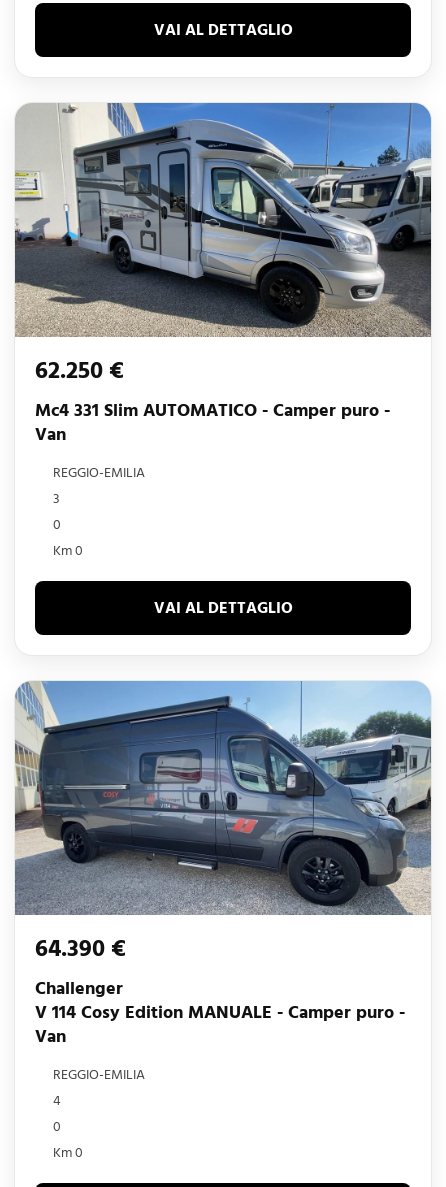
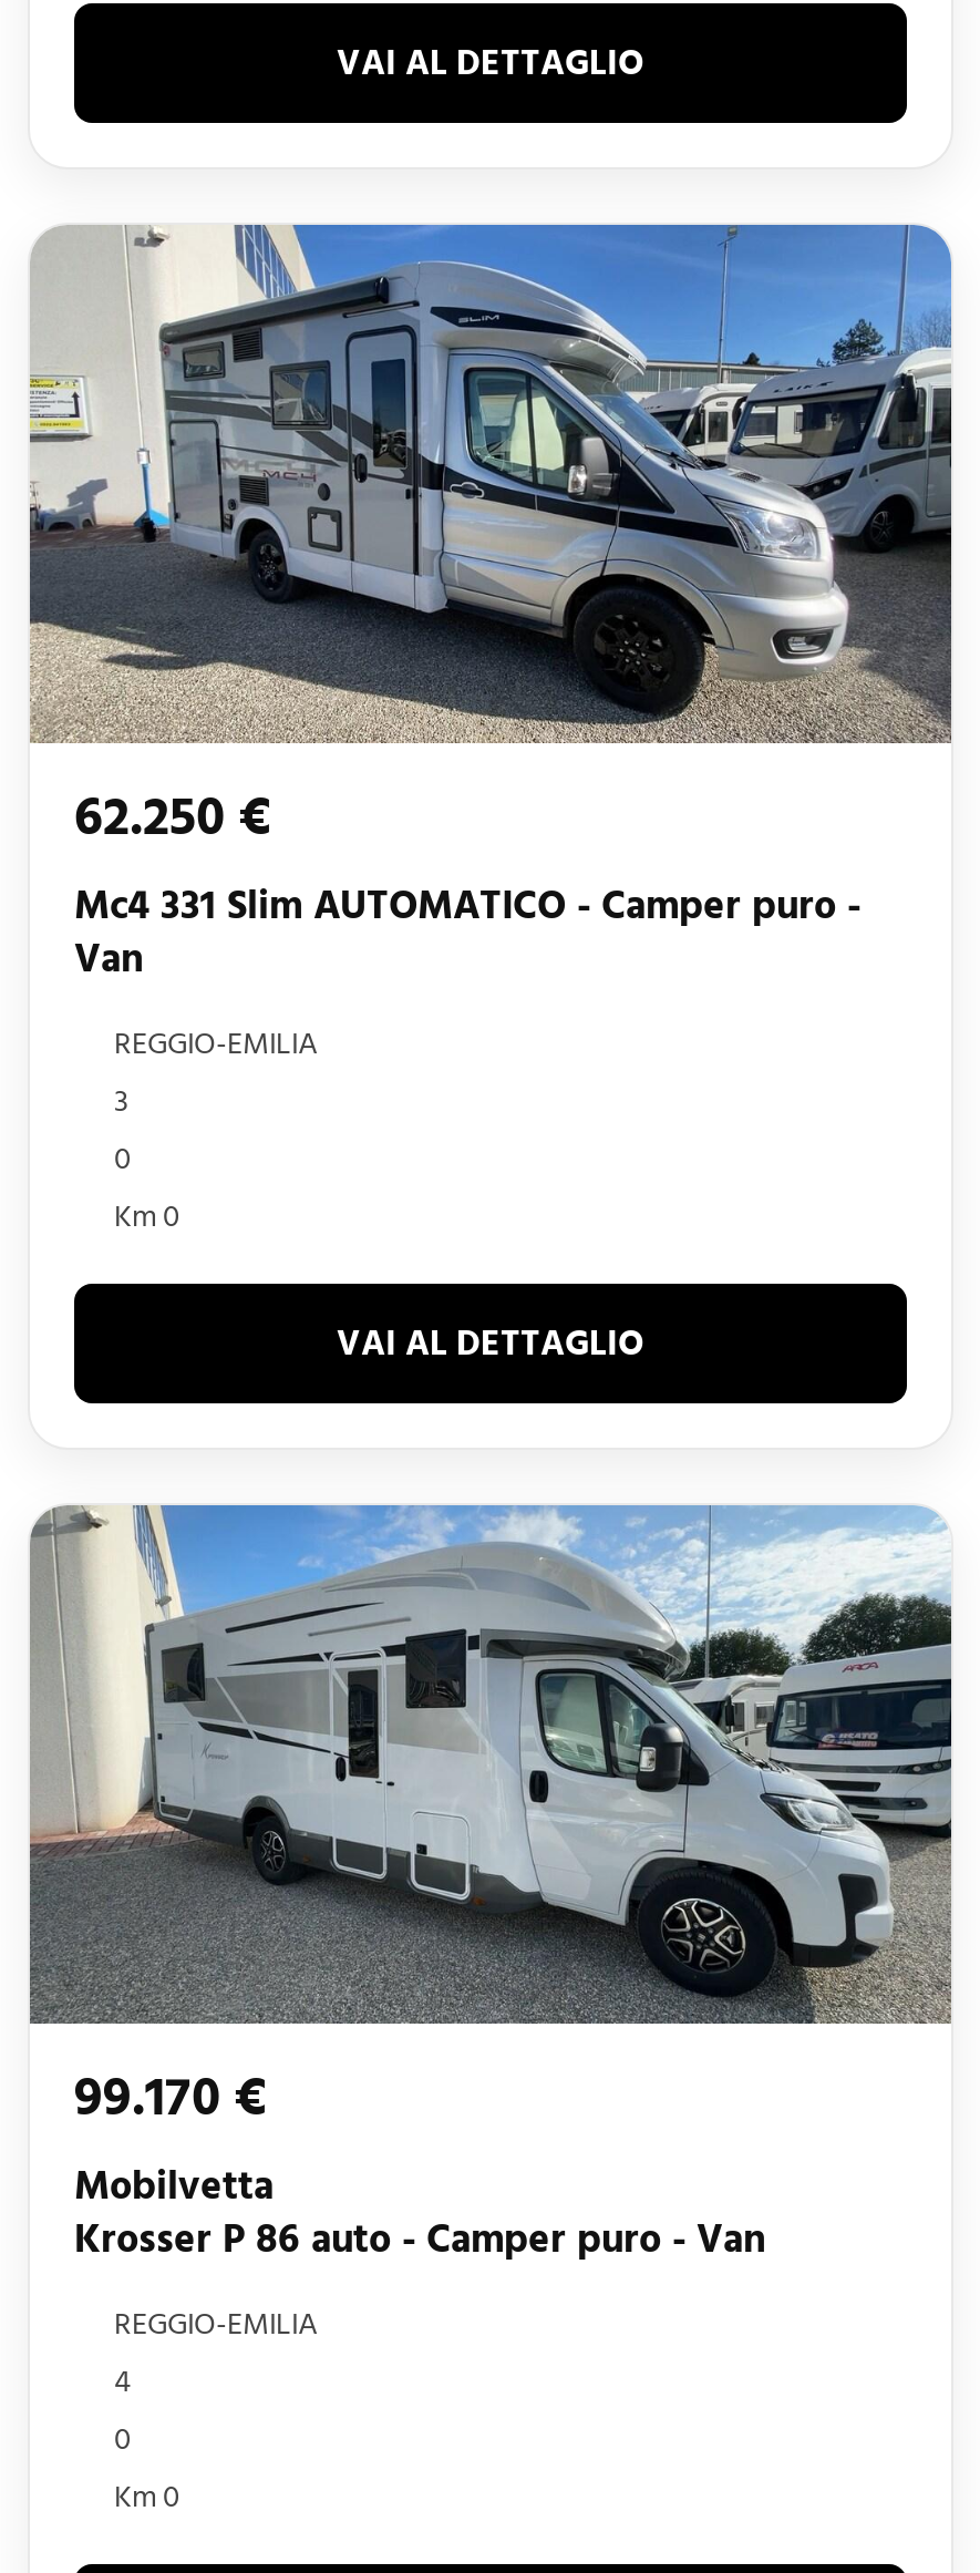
- [image]
- 64.390 €
- Challenger
- V 114 Cosy Edition MANUALE - Camper puro -
- Van
+ [image]
+ 99.170 €
+ Mobilvetta
+ Krosser P 86 auto - Camper puro - Van
